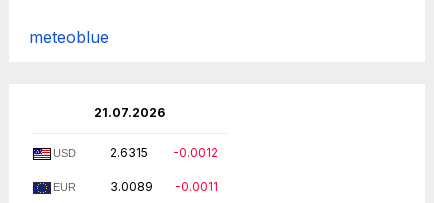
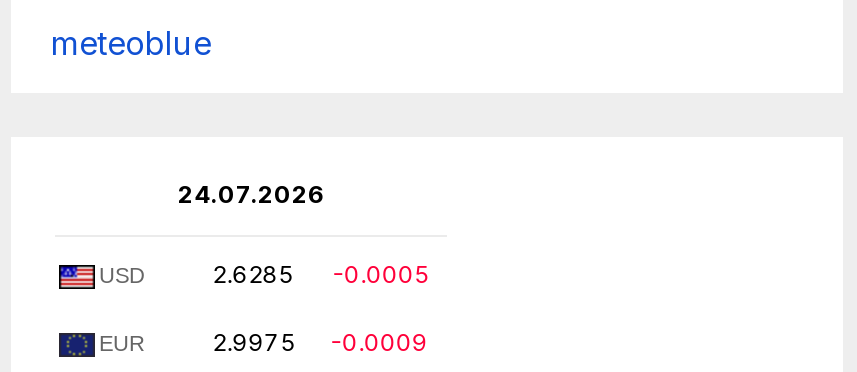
- 21.07.2026
+ 24.07.2026

- 2.6315
+ 2.6285

- -0.0012
+ -0.0005

- 3.0089
+ 2.9975

- -0.0011
+ -0.0009
